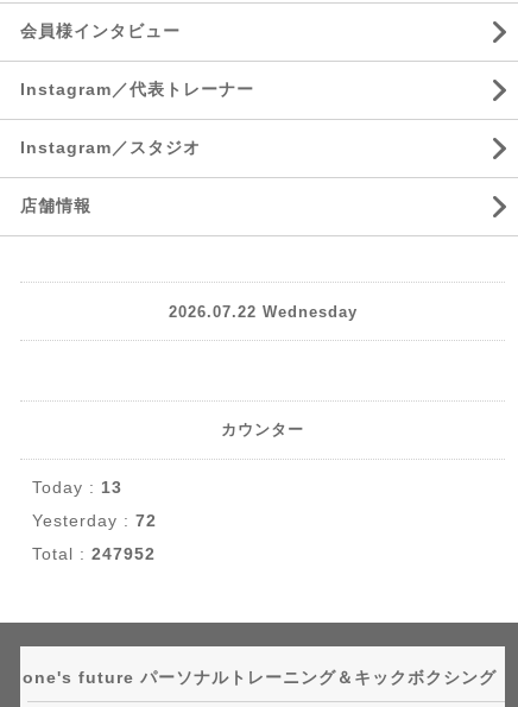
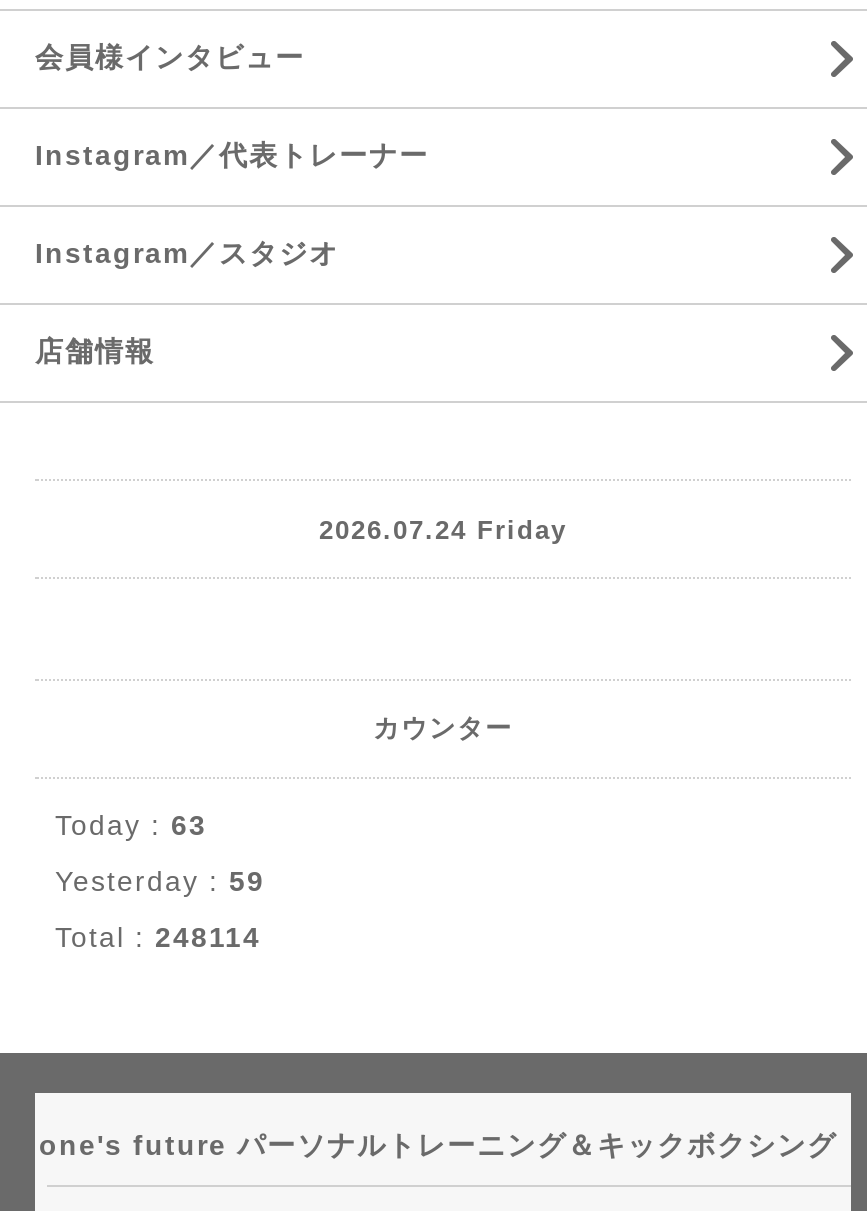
- 2026.07.22 Wednesday
+ 2026.07.24 Friday

- Today : 13
+ Today : 63

- Yesterday : 72
+ Yesterday : 59

- Total : 247952
+ Total : 248114
